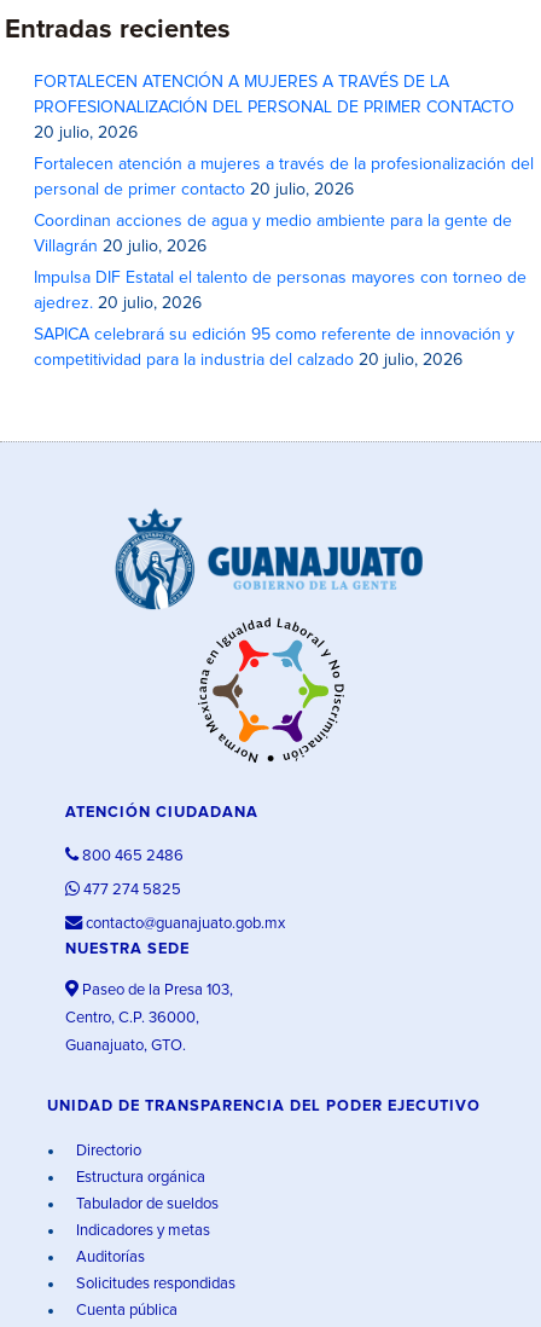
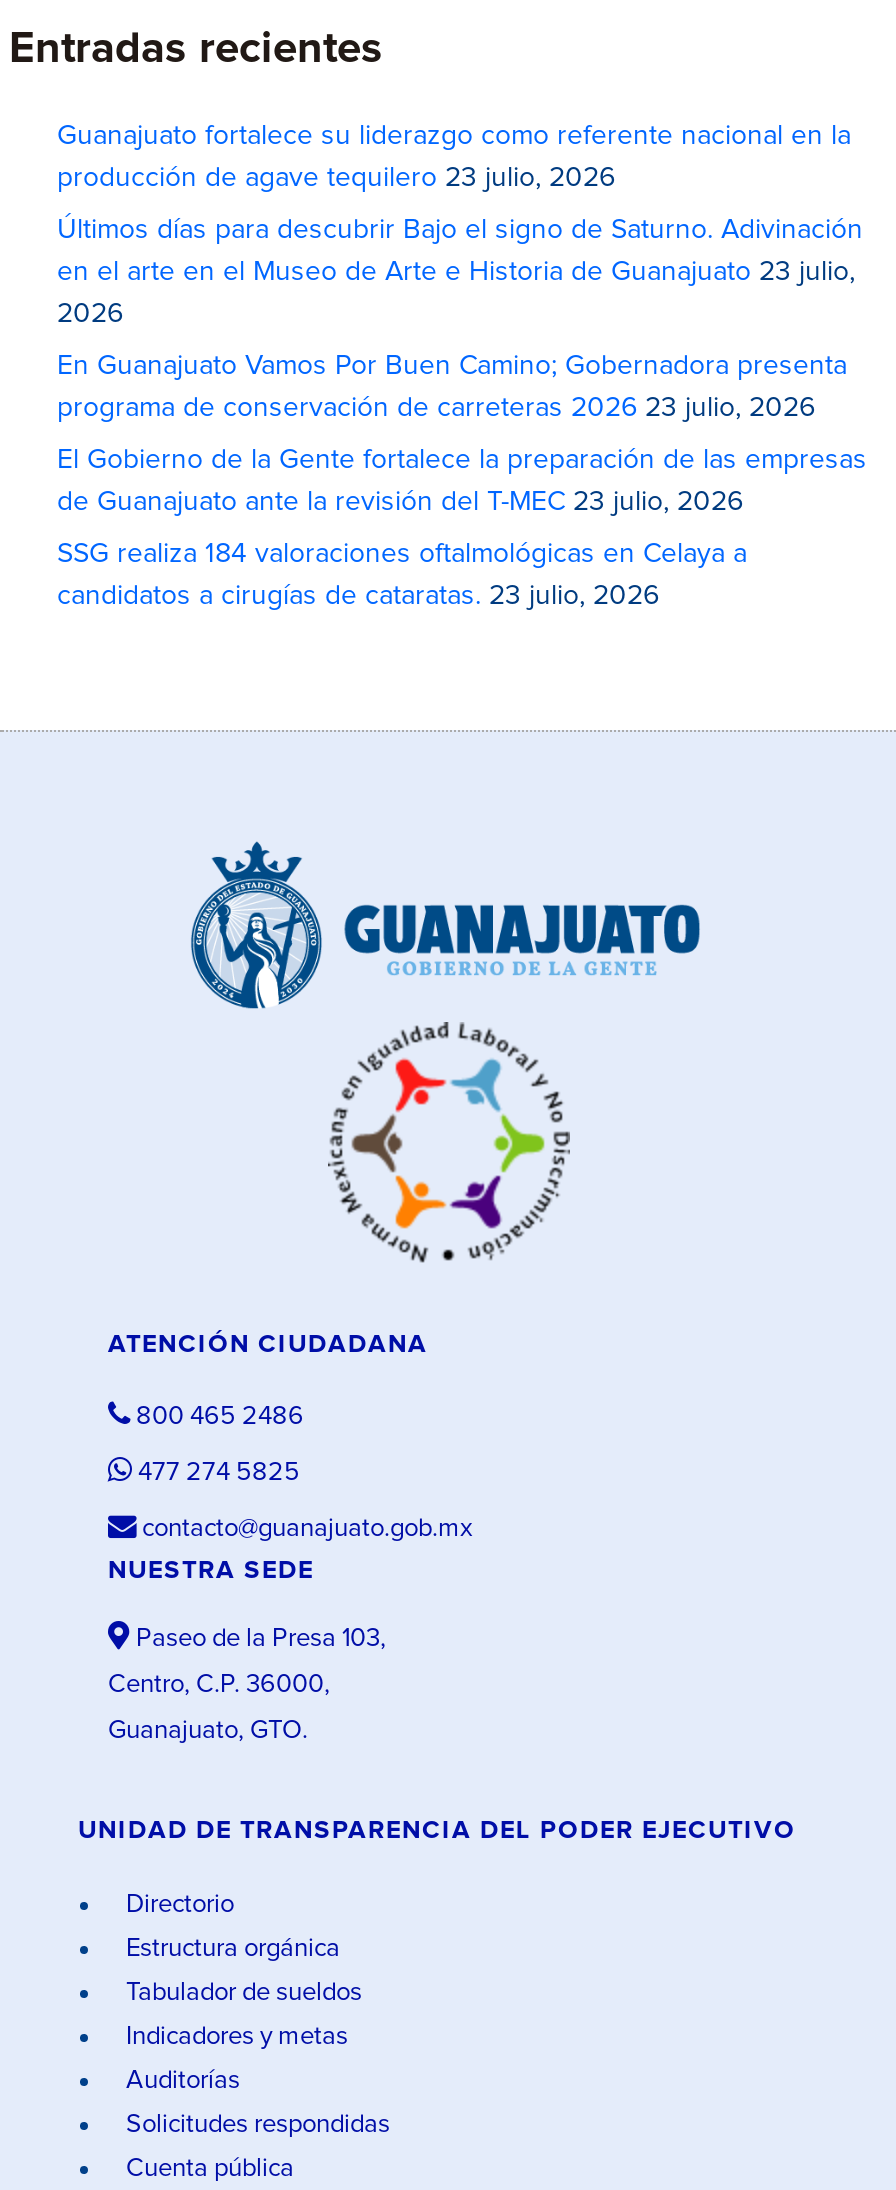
- FORTALECEN ATENCIÓN A MUJERES A TRAVÉS DE LA
+ Guanajuato fortalece su liderazgo como referente nacional en la

- PROFESIONALIZACIÓN DEL PERSONAL DE PRIMER CONTACTO
+ producción de agave tequilero 23 julio, 2026

- 20 julio, 2026
+ Últimos días para descubrir Bajo el signo de Saturno. Adivinación

- Fortalecen atención a mujeres a través de la profesionalización del
+ en el arte en el Museo de Arte e Historia de Guanajuato 23 julio,

- personal de primer contacto 20 julio, 2026
+ 2026

- Coordinan acciones de agua y medio ambiente para la gente de
+ En Guanajuato Vamos Por Buen Camino; Gobernadora presenta

- Villagrán 20 julio, 2026
+ programa de conservación de carreteras 2026 23 julio, 2026

- Impulsa DIF Estatal el talento de personas mayores con torneo de
+ El Gobierno de la Gente fortalece la preparación de las empresas

- ajedrez. 20 julio, 2026
+ de Guanajuato ante la revisión del T-MEC 23 julio, 2026

- SAPICA celebrará su edición 95 como referente de innovación y
+ SSG realiza 184 valoraciones oftalmológicas en Celaya a

- competitividad para la industria del calzado 20 julio, 2026
+ candidatos a cirugías de cataratas. 23 julio, 2026
